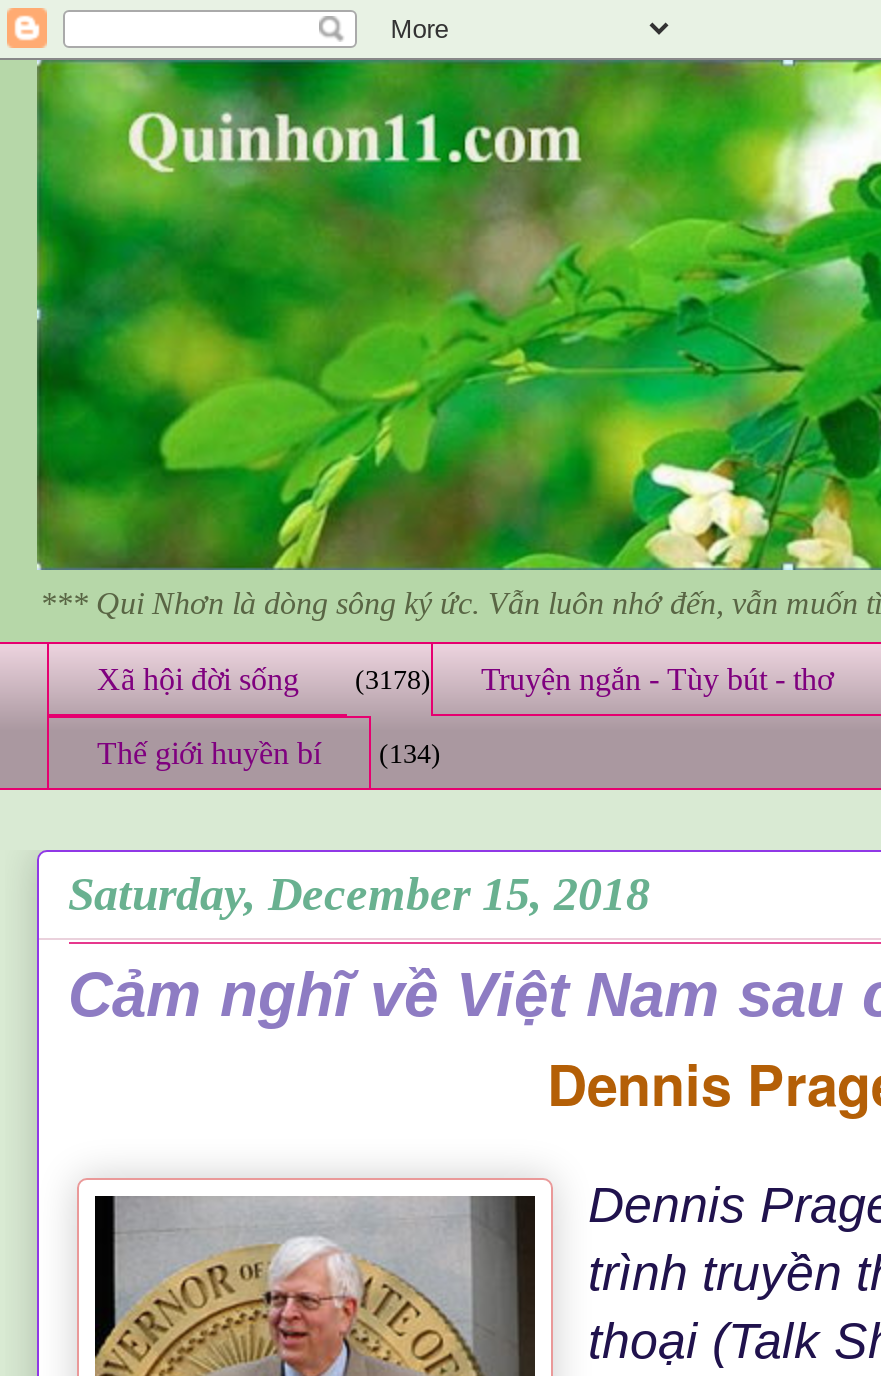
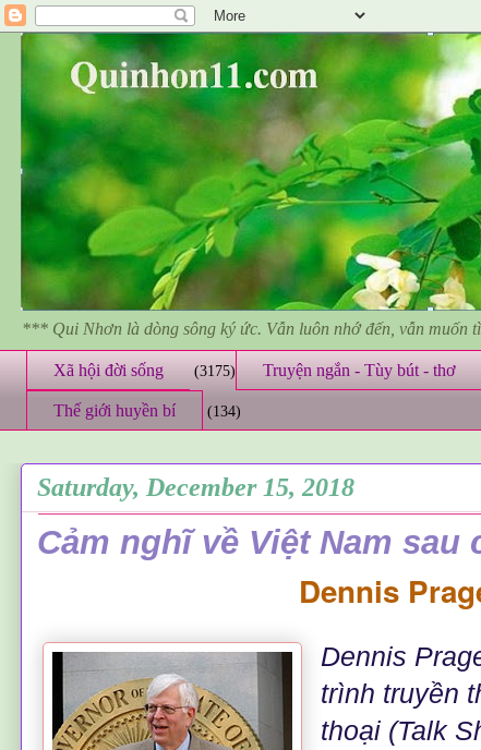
- Xã hội đời sống (3178) Truyện ngắn - Tùy bút - thơ
+ Xã hội đời sống (3175) Truyện ngắn - Tùy bút - thơ
